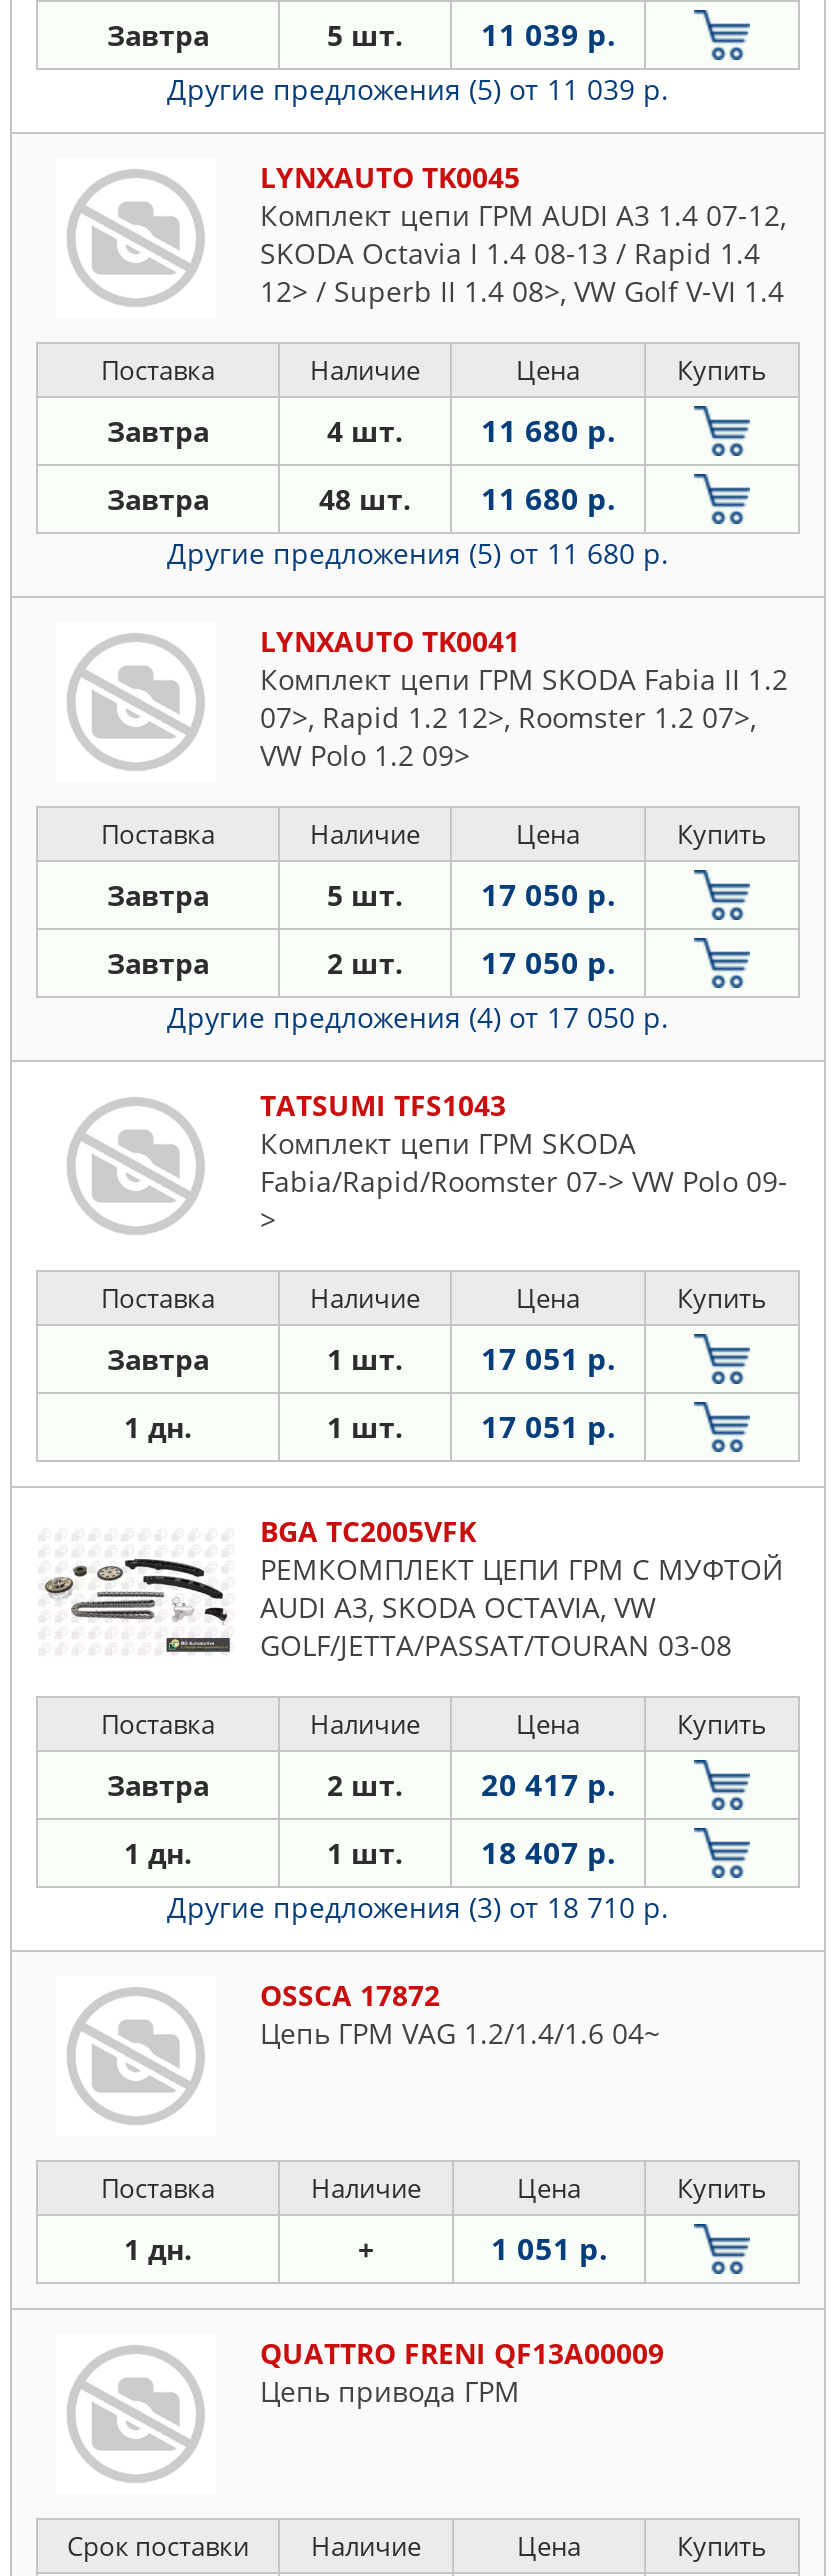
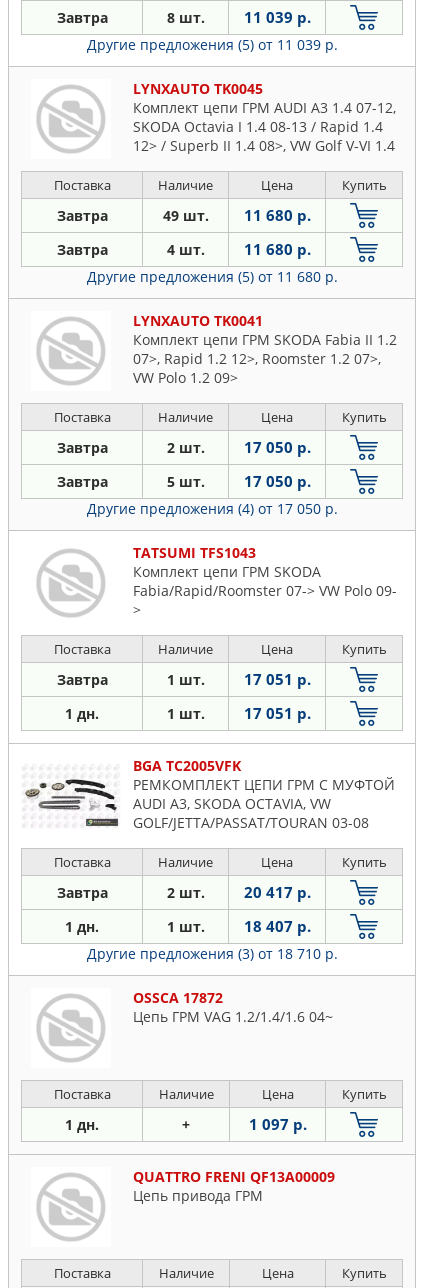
- 5 шт.
+ 8 шт.

- 4 шт.
+ 49 шт.

- 48 шт.
+ 4 шт.

- 5 шт.
+ 2 шт.

- 2 шт.
+ 5 шт.

- 1 051 р.
+ 1 097 р.

- Срок поставки
+ Поставка
